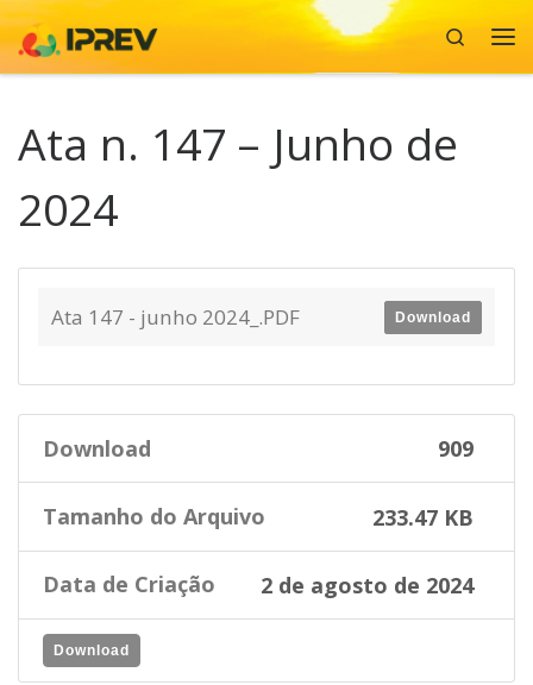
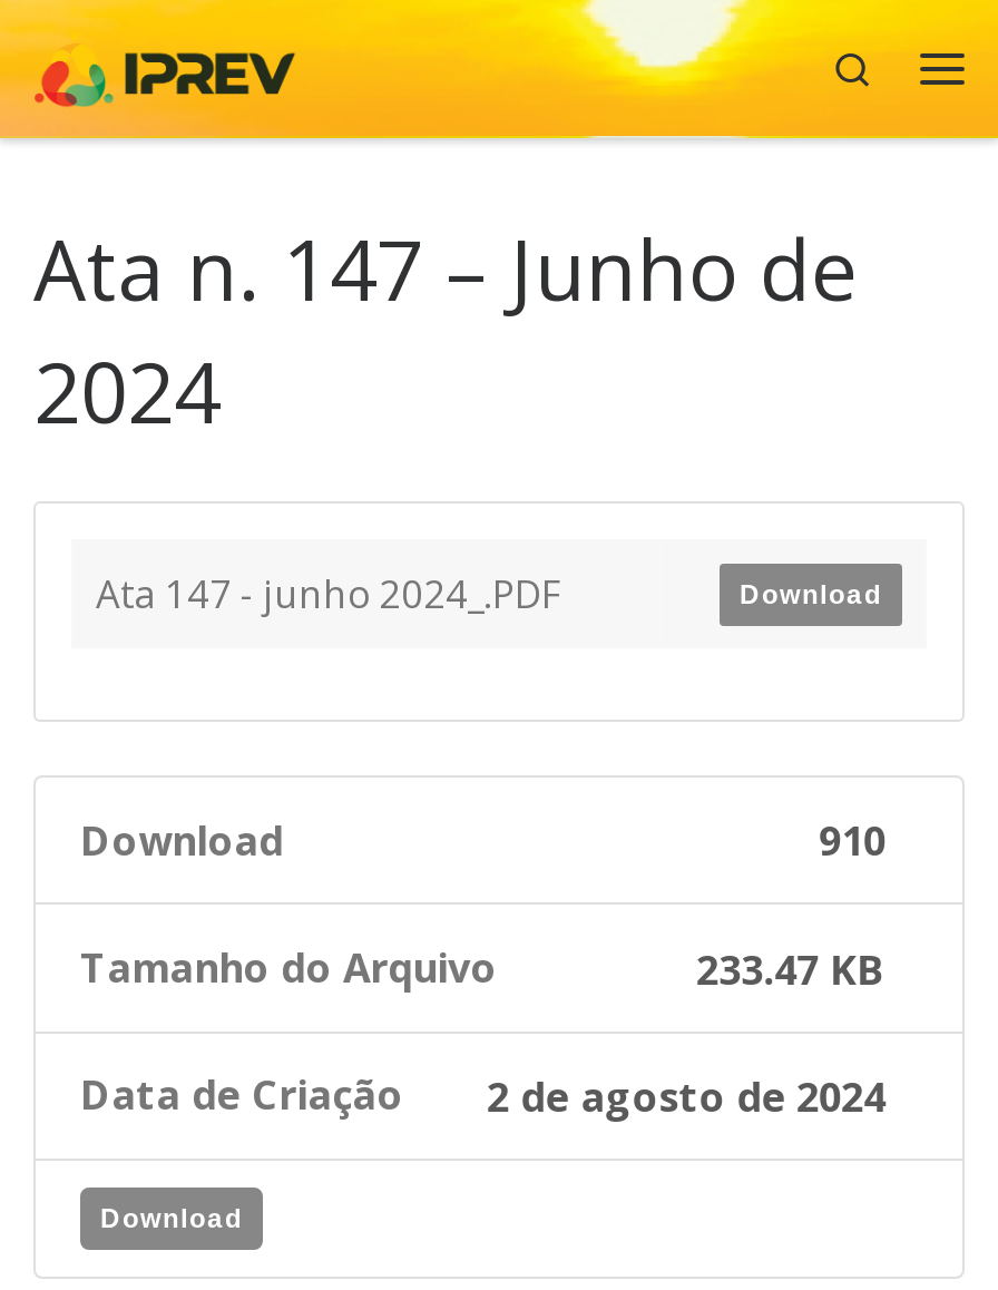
- 909
+ 910
